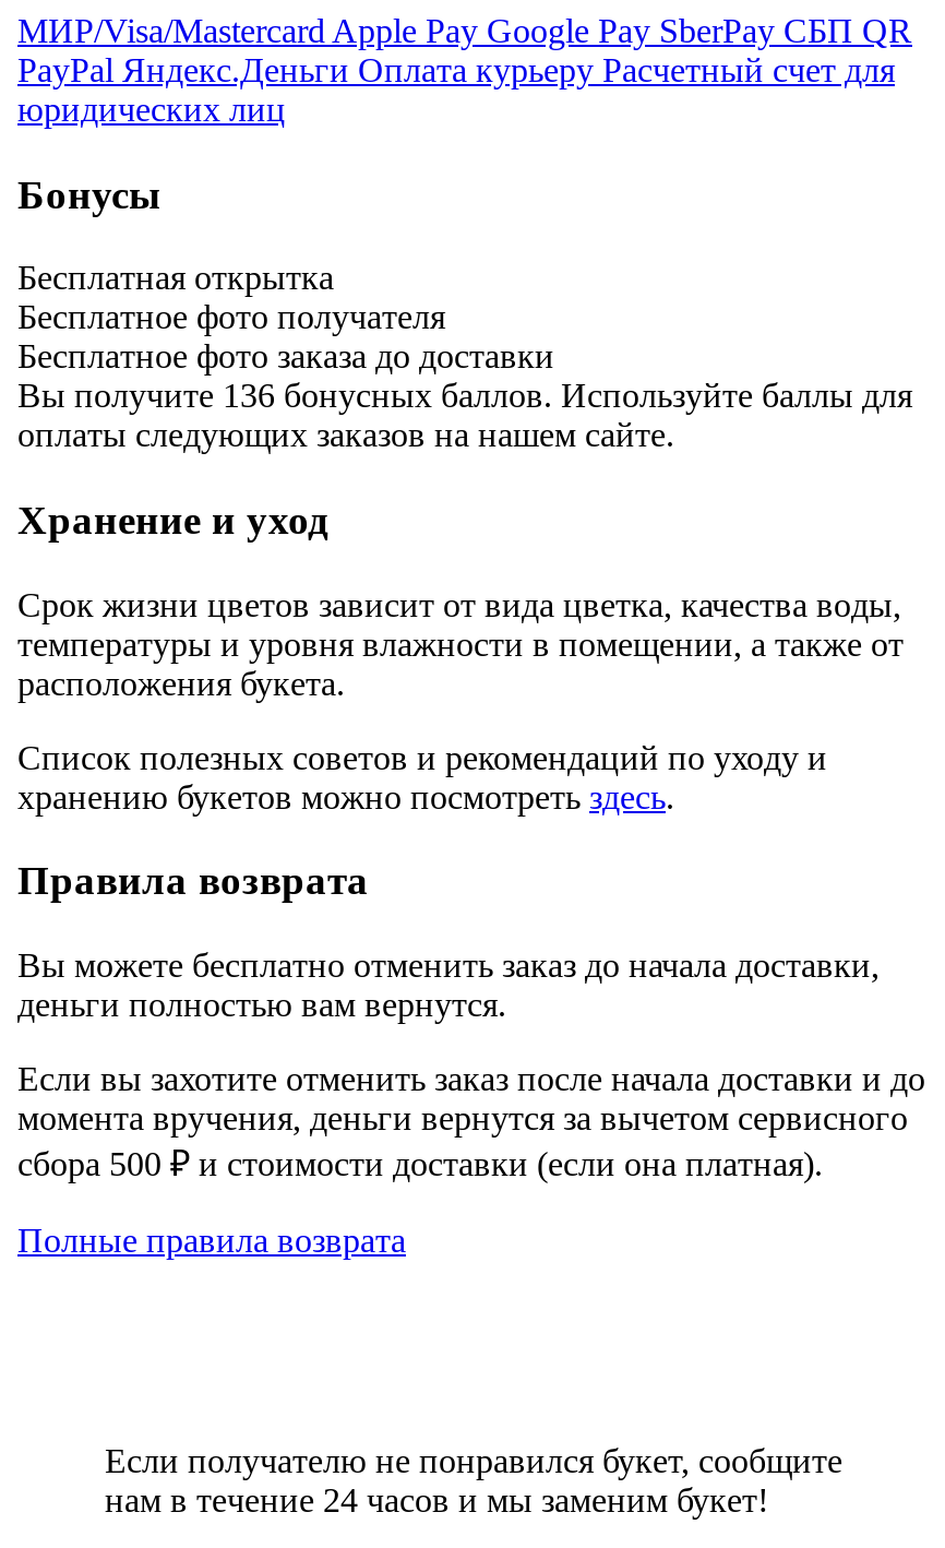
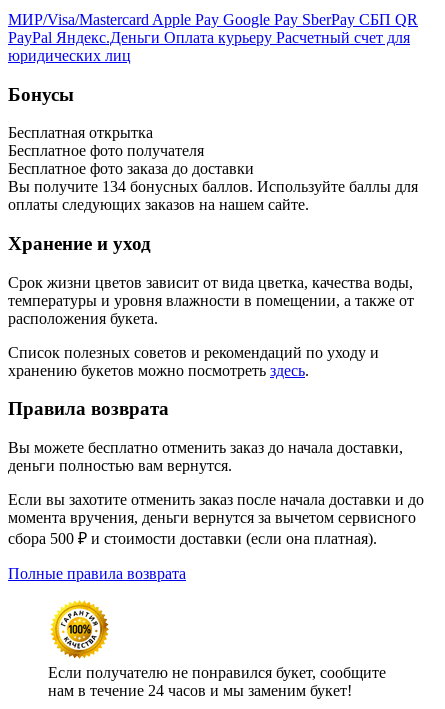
- Вы получите 136 бонусных баллов. Используйте баллы для
+ Вы получите 134 бонусных баллов. Используйте баллы для

+ [image]
